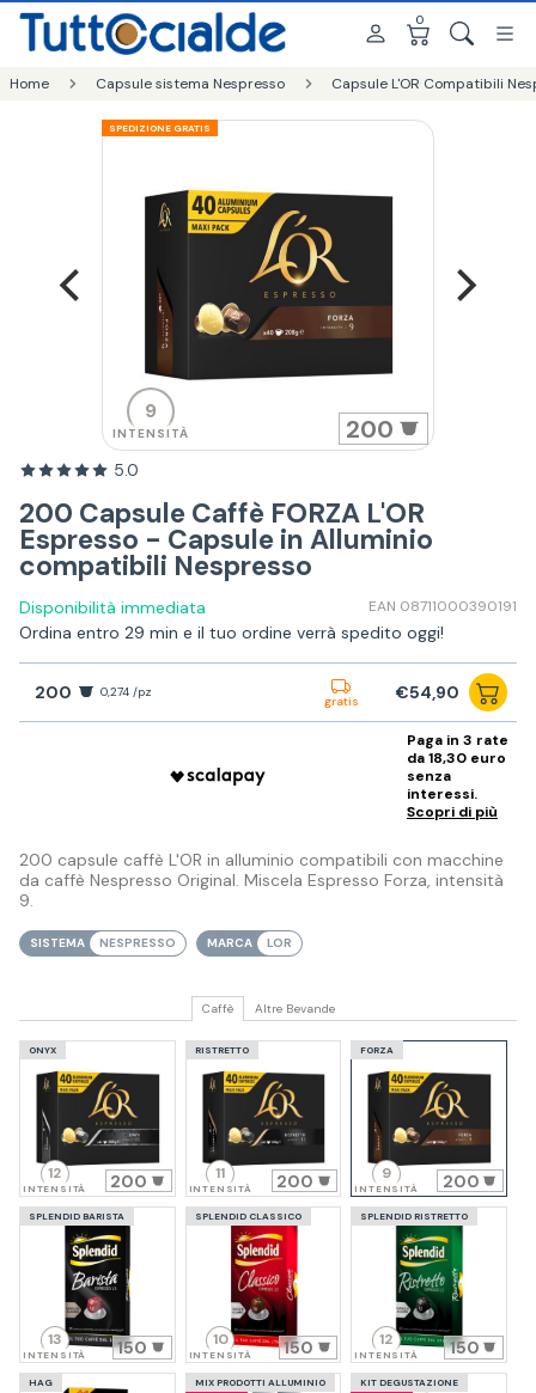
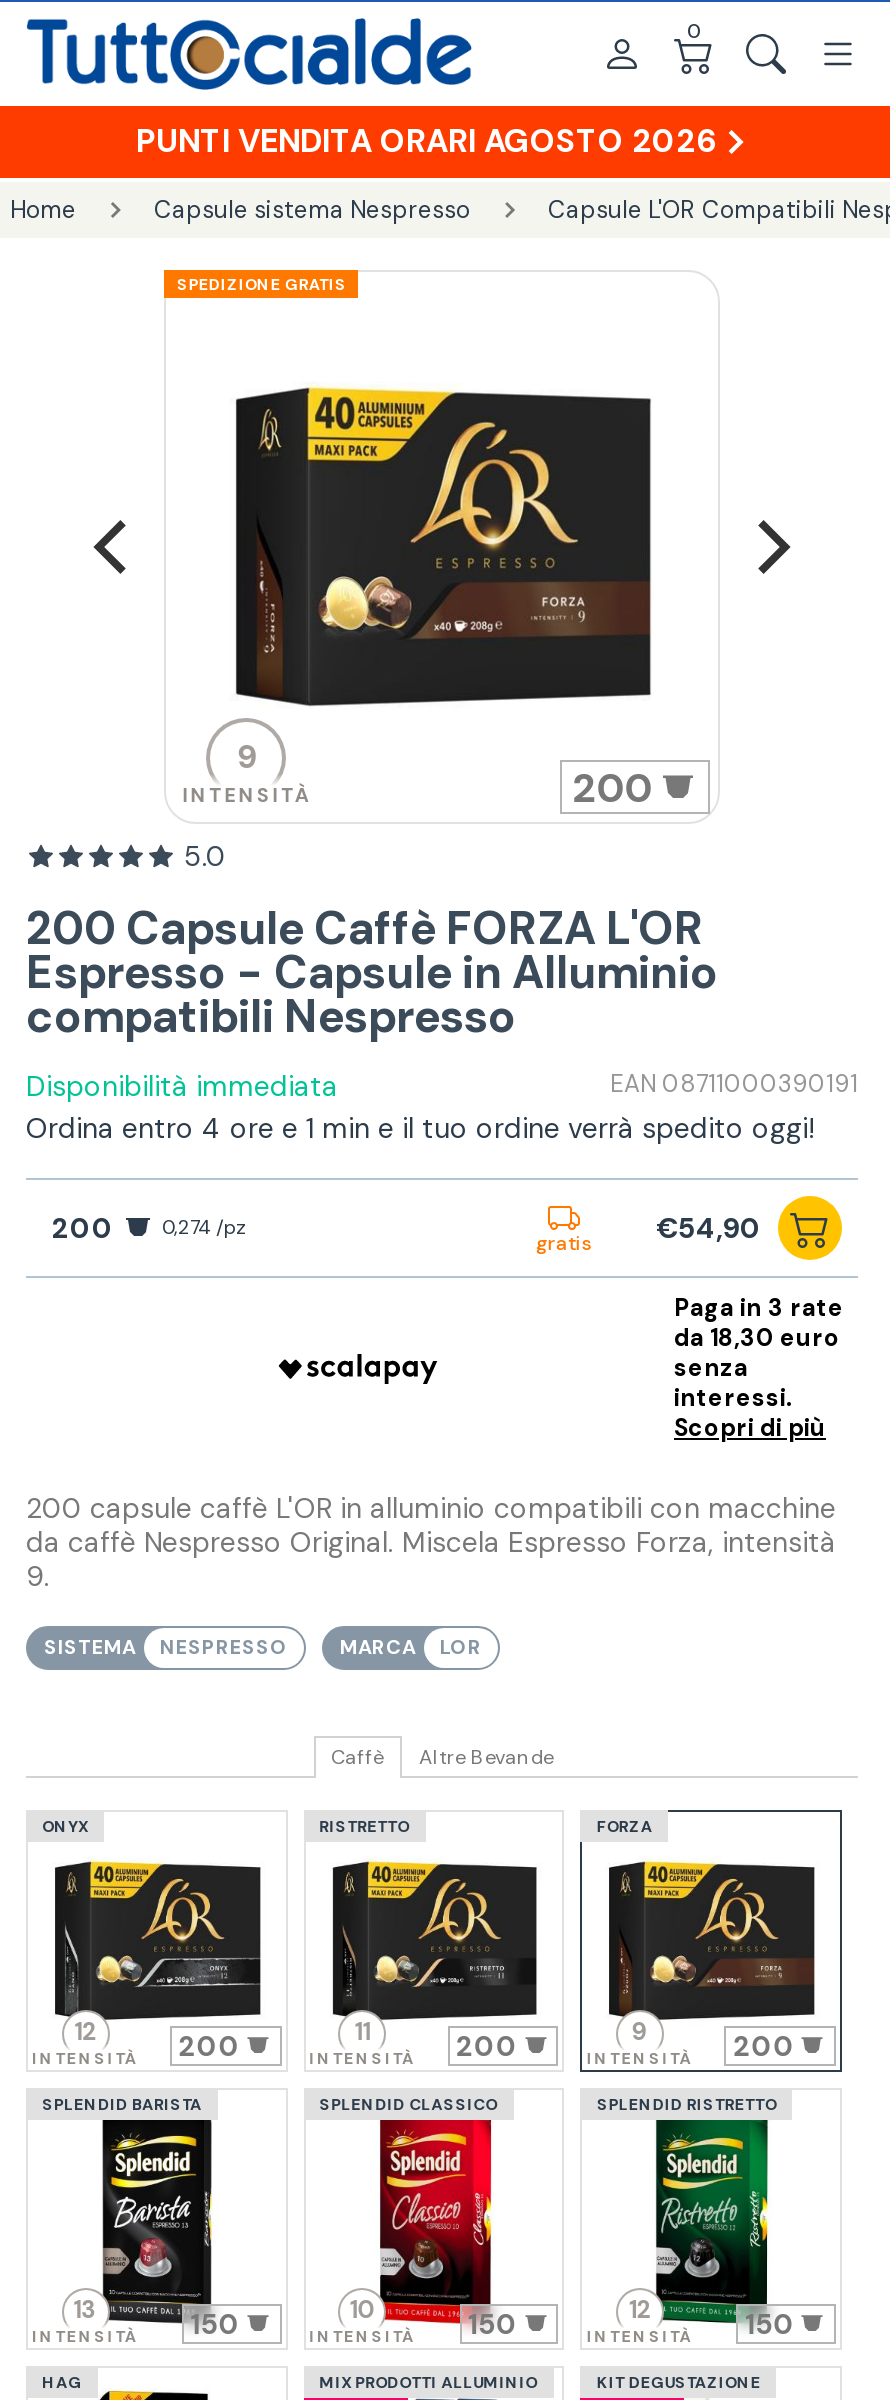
+ PUNTI VENDITA ORARI AGOSTO 2026

- Ordina entro 29 min e il tuo ordine verrà spedito oggi!
+ Ordina entro 4 ore e 1 min e il tuo ordine verrà spedito oggi!
